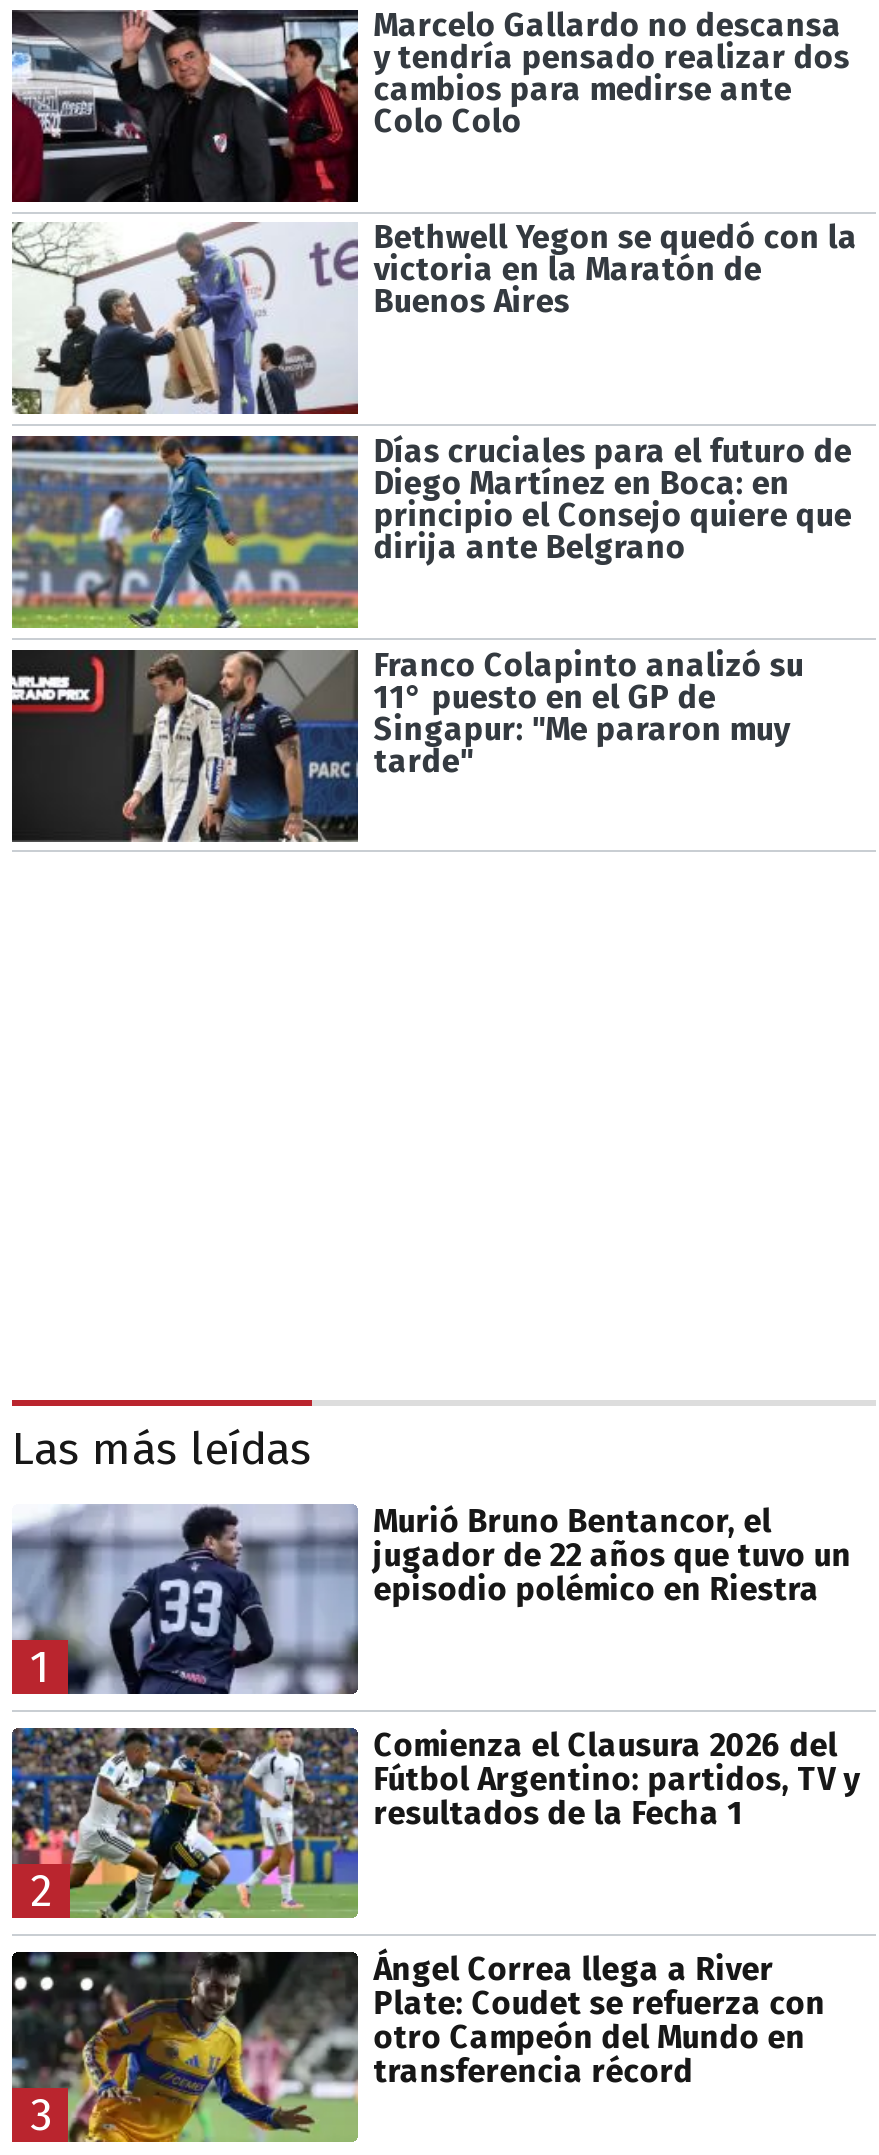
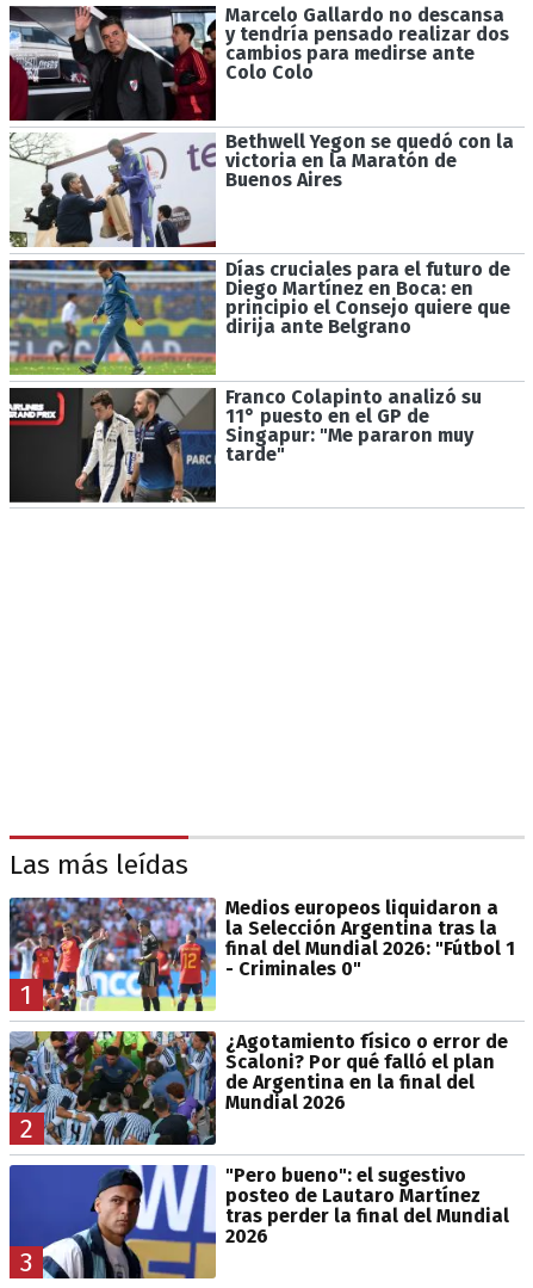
- [image]
- Murió Bruno Bentancor, el
- jugador de 22 años que tuvo un
- episodio polémico en Riestra
+ [image]
+ Medios europeos liquidaron a
+ la Selección Argentina tras la
+ final del Mundial 2026: "Fútbol 1
+ - Criminales 0"

- [image]
- Comienza el Clausura 2026 del
- Fútbol Argentino: partidos, TV y
- resultados de la Fecha 1
+ [image]
+ ¿Agotamiento físico o error de
+ Scaloni? Por qué falló el plan
+ de Argentina en la final del
+ Mundial 2026

- [image]
- Ángel Correa llega a River
- Plate: Coudet se refuerza con
- otro Campeón del Mundo en
- transferencia récord
+ [image]
+ "Pero bueno": el sugestivo
+ posteo de Lautaro Martínez
+ tras perder la final del Mundial
+ 2026
